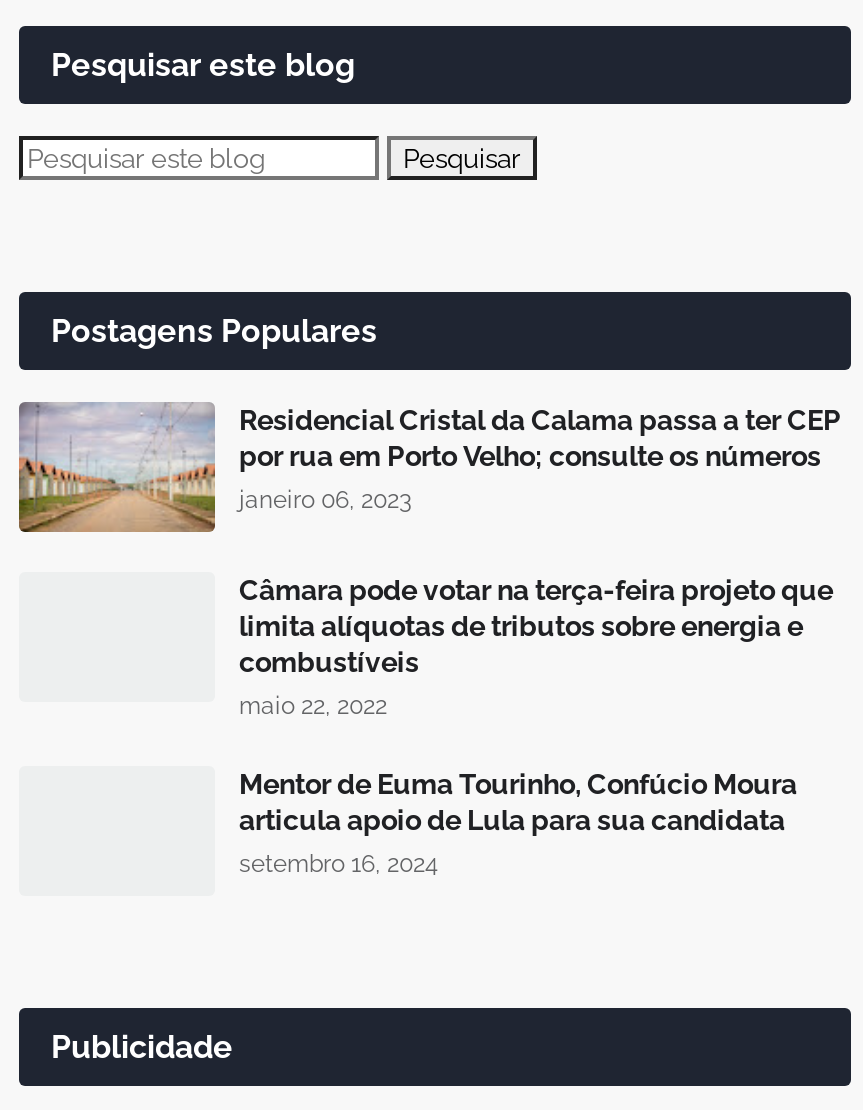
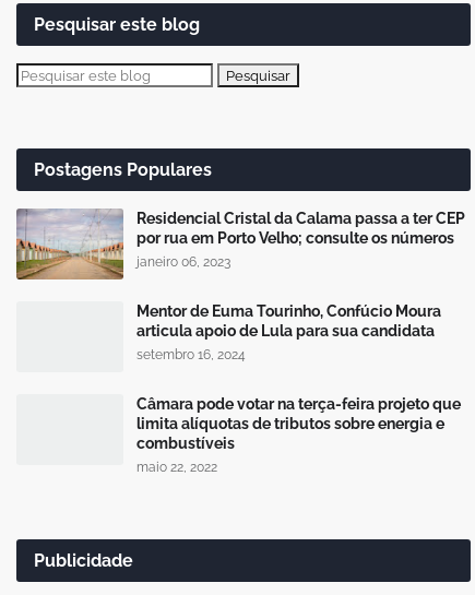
moved down: Câmara pode votar na terça-feira projeto que | limita alíquotas de tributos sobre energia e | combustíveis | maio 22, 2022

moved up: Mentor de Euma Tourinho, Confúcio Moura | articula apoio de Lula para sua candidata | setembro 16, 2024
